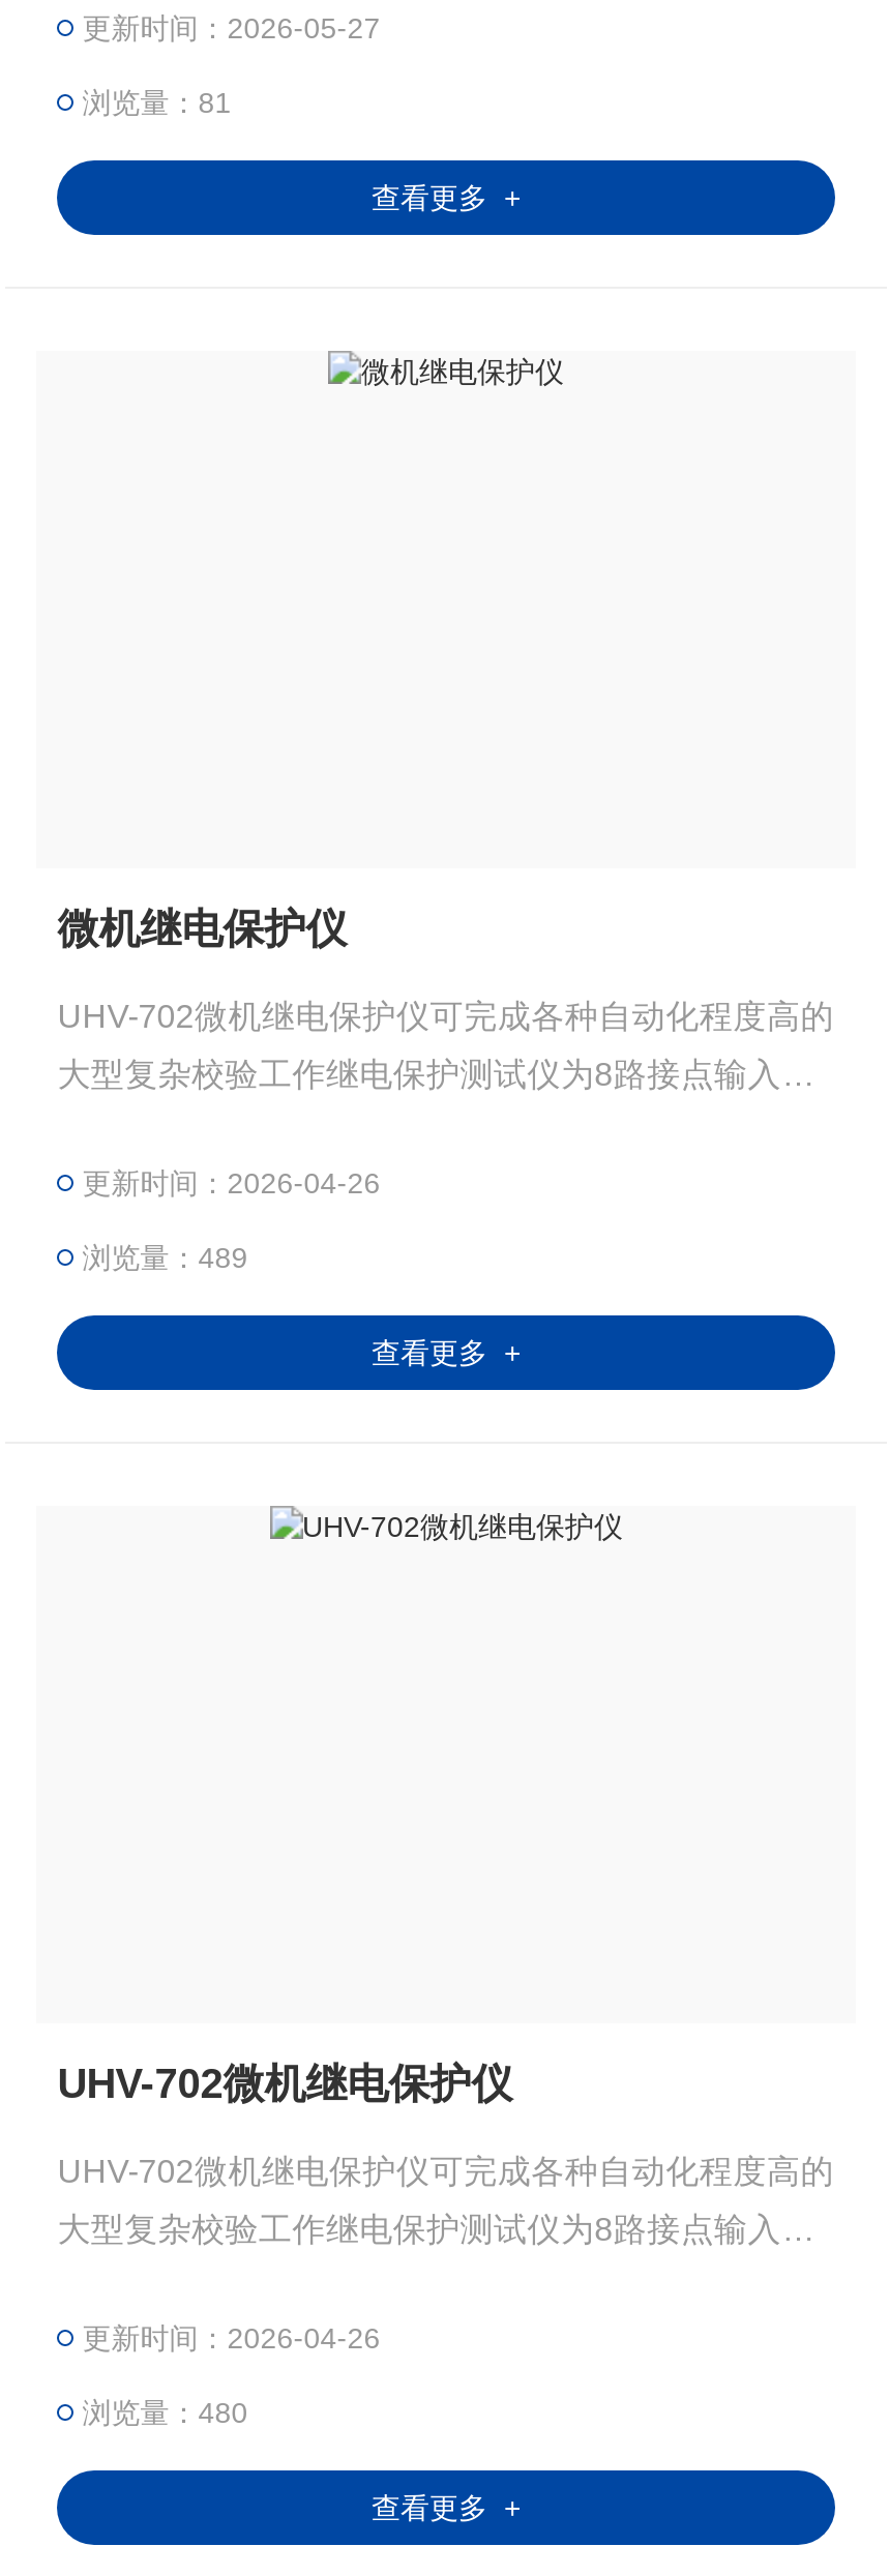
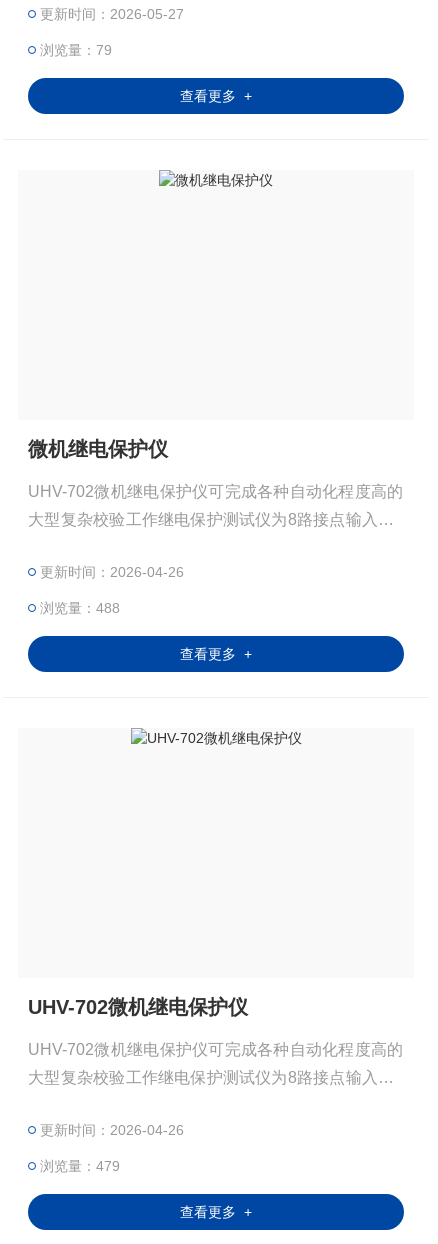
- 浏览量：81
+ 浏览量：79

- 浏览量：489
+ 浏览量：488

- 浏览量：480
+ 浏览量：479
